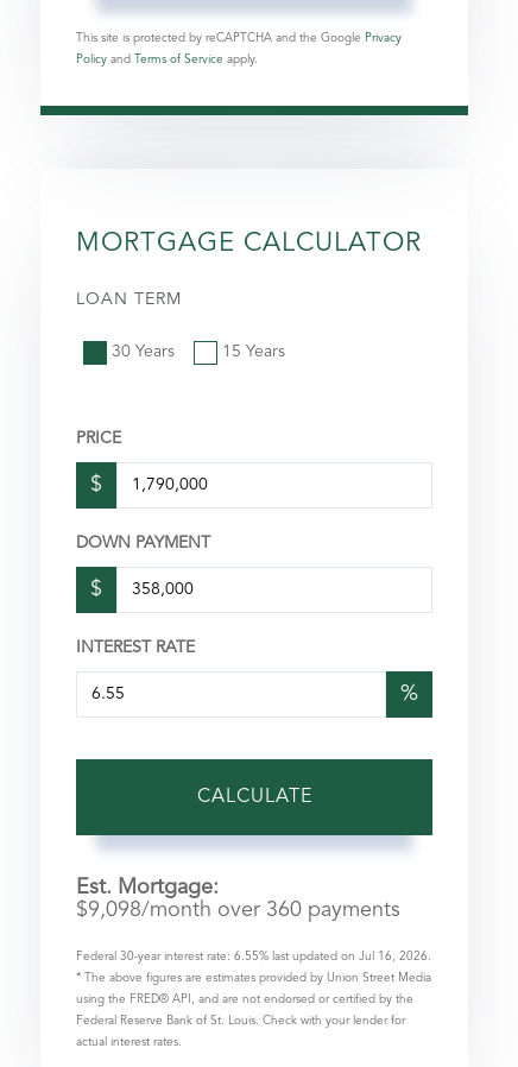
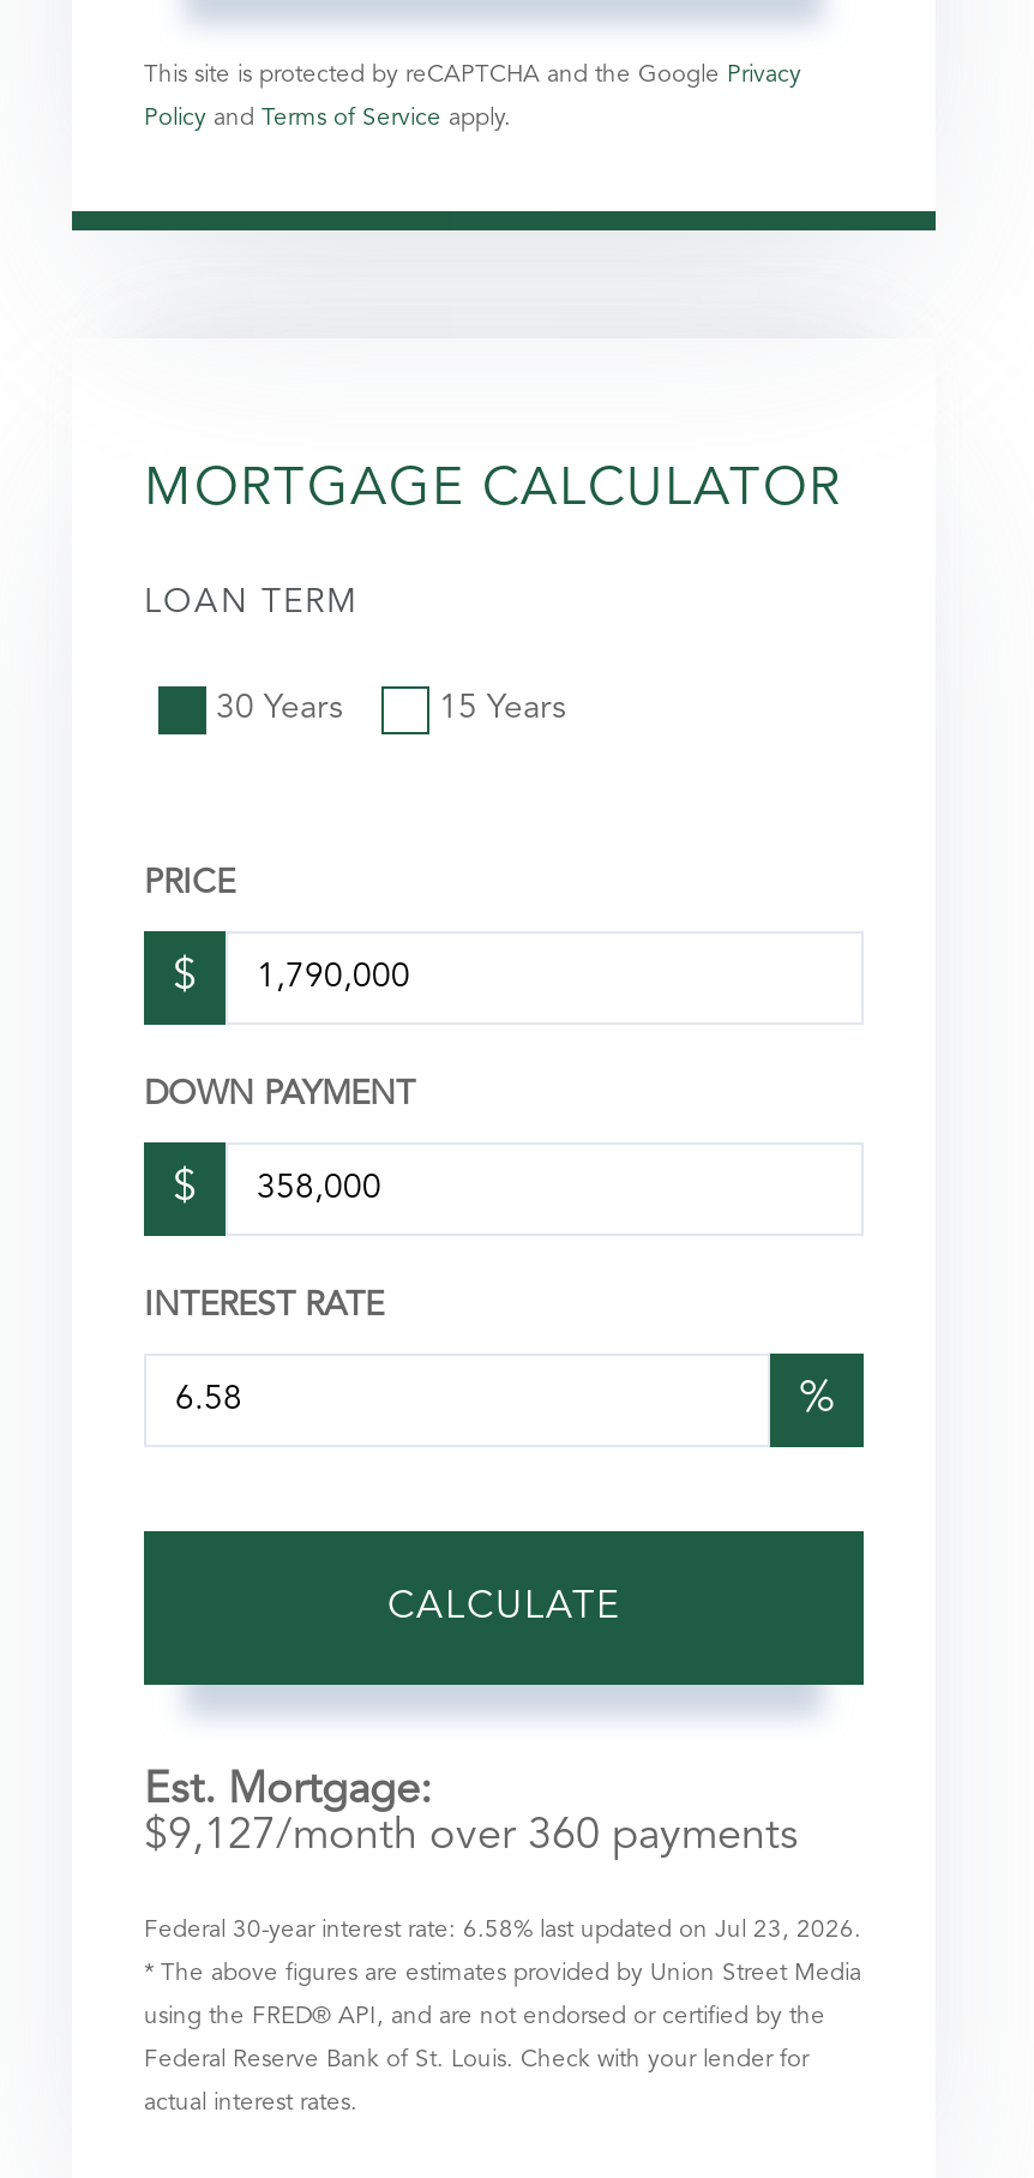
- $9,098/month over 360 payments
+ $9,127/month over 360 payments

- Federal 30-year interest rate: 6.55% last updated on Jul 16, 2026.
+ Federal 30-year interest rate: 6.58% last updated on Jul 23, 2026.
